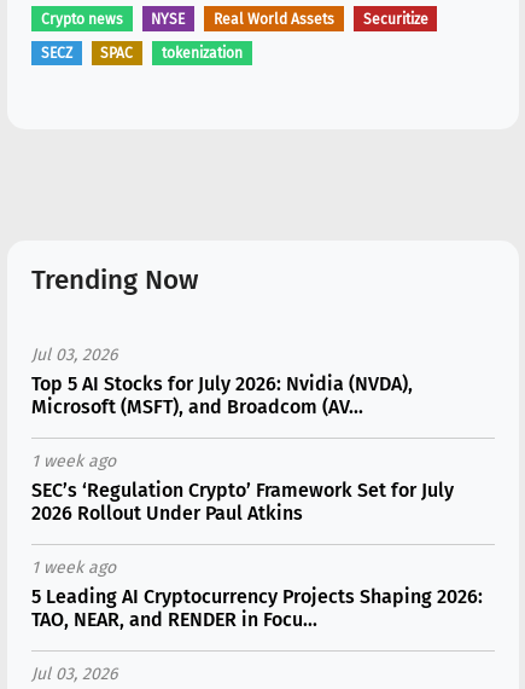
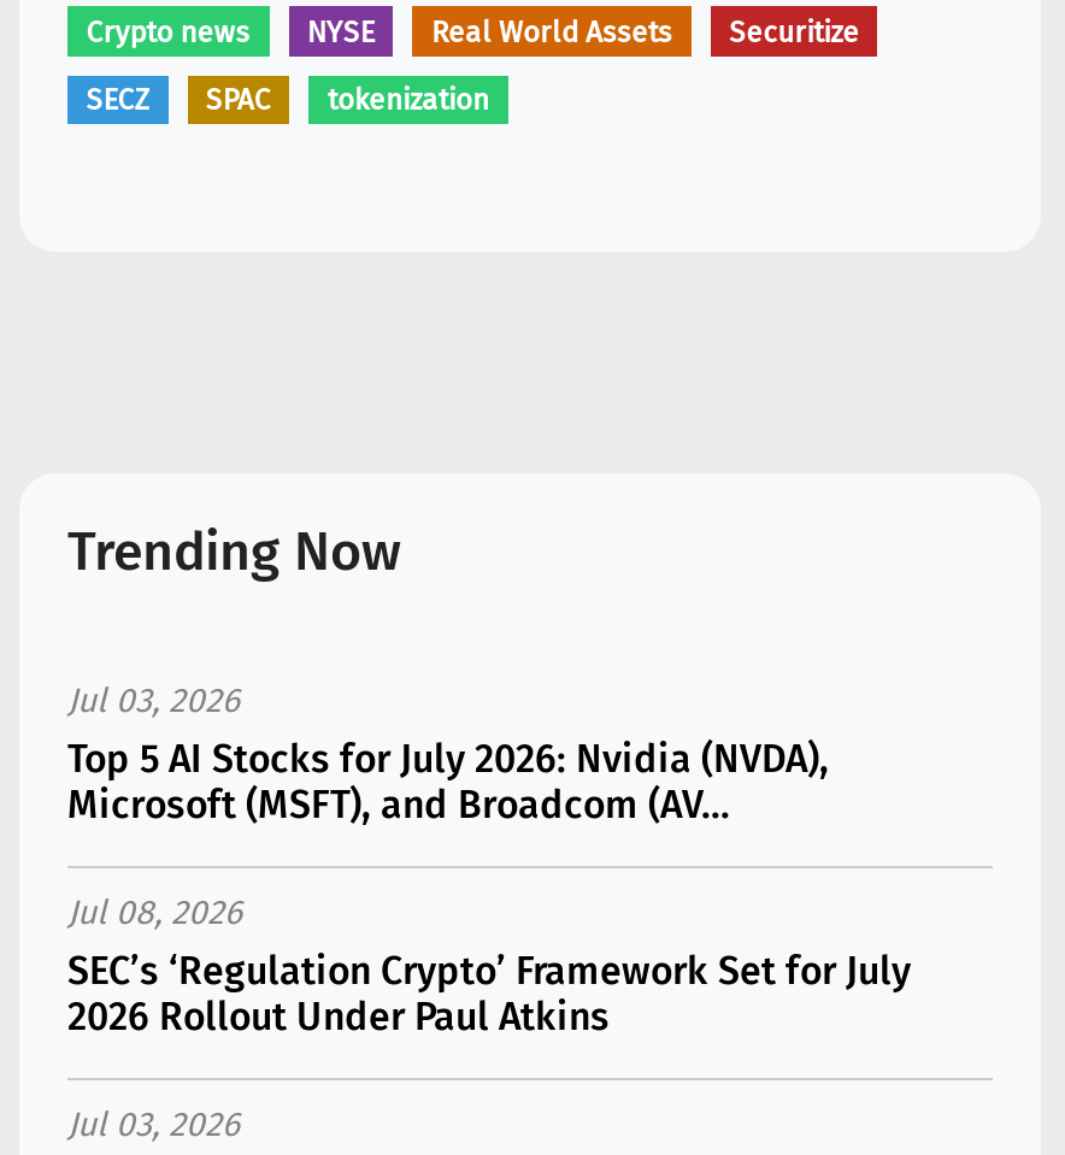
- 1 week ago
+ Jul 08, 2026

- 1 week ago
- 5 Leading AI Cryptocurrency Projects Shaping 2026:
- TAO, NEAR, and RENDER in Focu...
